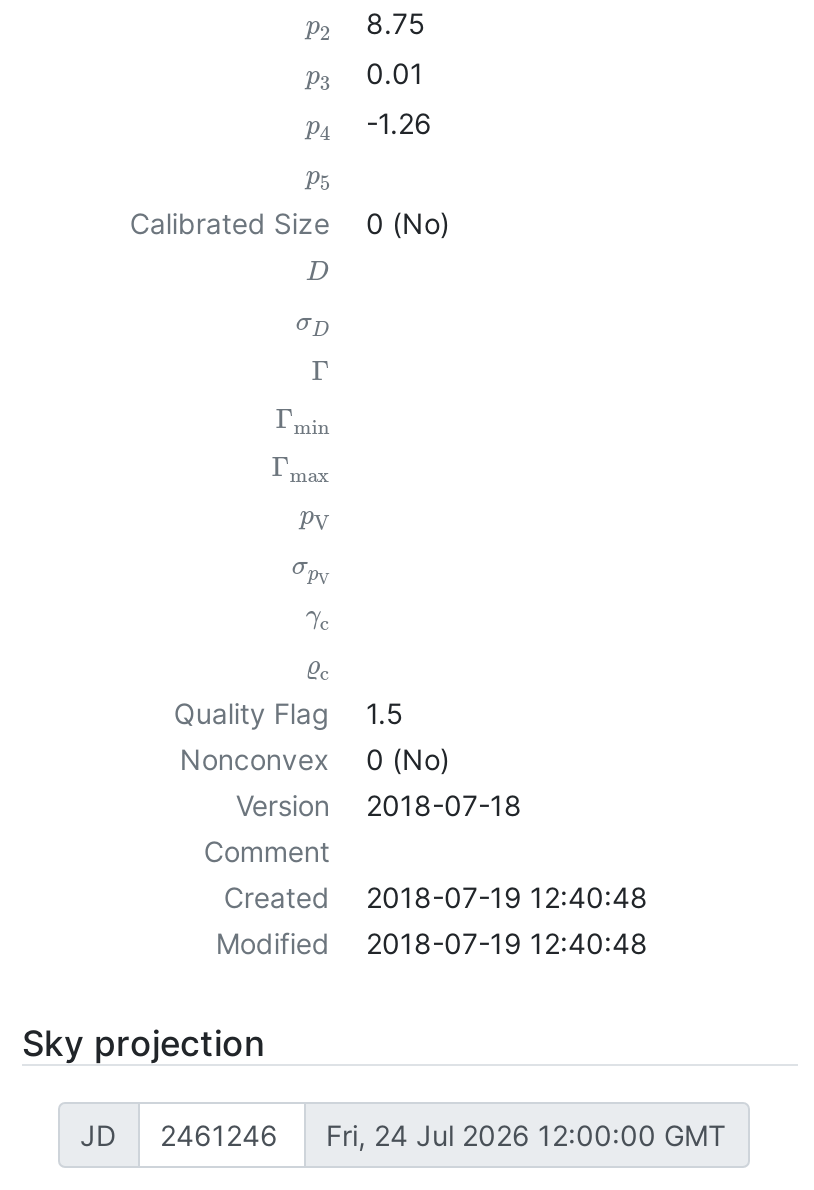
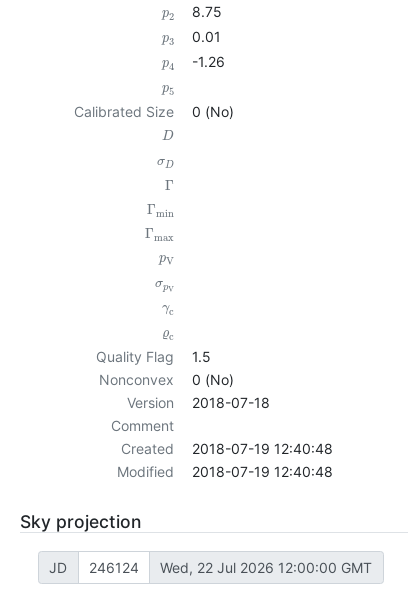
- Fri, 24 Jul 2026 12:00:00 GMT
+ Wed, 22 Jul 2026 12:00:00 GMT
